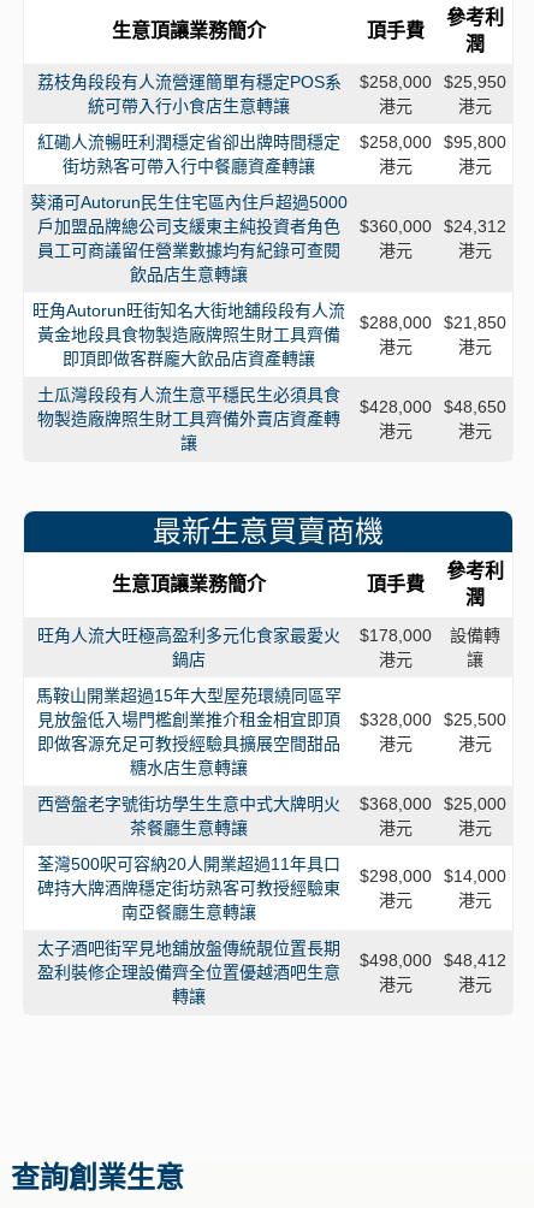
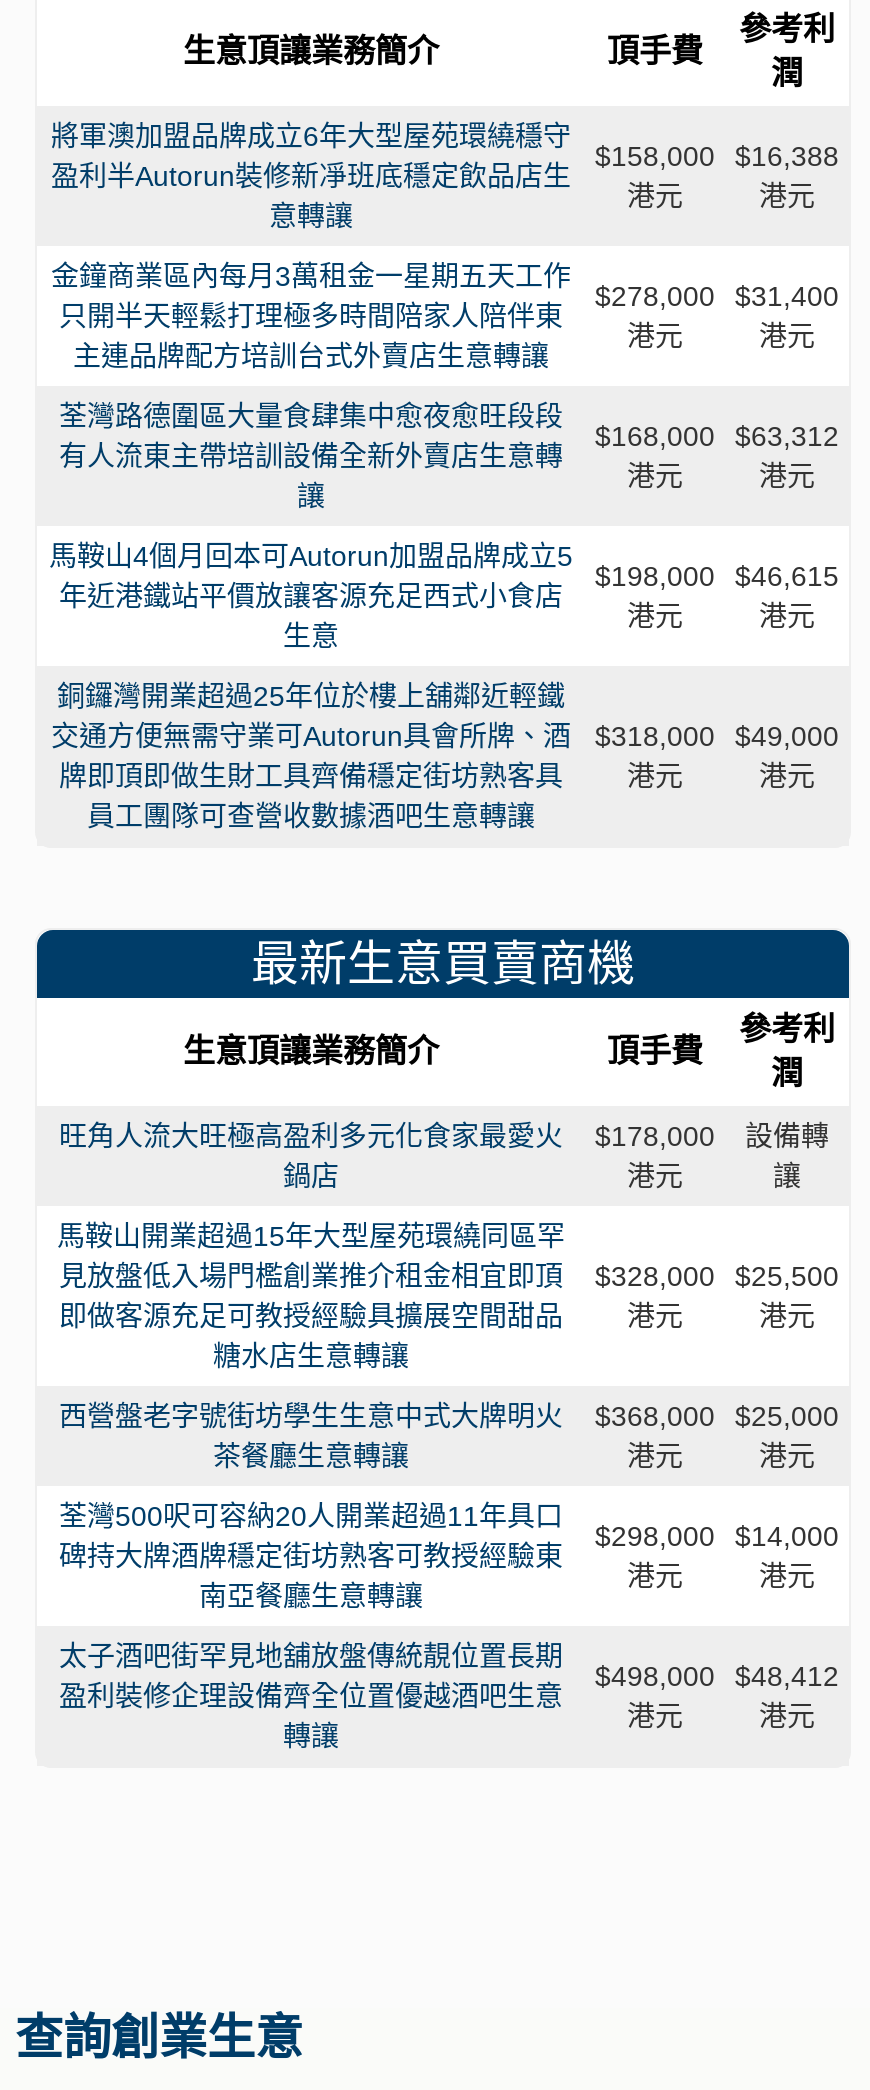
- 荔枝角段段有人流營運簡單有穩定POS系
- 統可帶入行小食店生意轉讓
+ 將軍澳加盟品牌成立6年大型屋苑環繞穩守
+ 盈利半Autorun裝修新凈班底穩定飲品店生
+ 意轉讓

- $258,000
+ $158,000

- $25,950
+ $16,388

- 紅磡人流暢旺利潤穩定省卻出牌時間穩定
- 街坊熟客可帶入行中餐廳資產轉讓
+ 金鐘商業區內每月3萬租金一星期五天工作
+ 只開半天輕鬆打理極多時間陪家人陪伴東
+ 主連品牌配方培訓台式外賣店生意轉讓

- $258,000
+ $278,000

- $95,800
+ $31,400

- 葵涌可Autorun民生住宅區內住戶超過5000
- 戶加盟品牌總公司支緩東主純投資者角色
- 員工可商議留任營業數據均有紀錄可查閱
- 飲品店生意轉讓
+ 荃灣路德圍區大量食肆集中愈夜愈旺段段
+ 有人流東主帶培訓設備全新外賣店生意轉
+ 讓

- $360,000
+ $168,000

- $24,312
+ $63,312

- 旺角Autorun旺街知名大街地舖段段有人流
- 黃金地段具食物製造廠牌照生財工具齊備
- 即頂即做客群龐大飲品店資產轉讓
+ 馬鞍山4個月回本可Autorun加盟品牌成立5
+ 年近港鐵站平價放讓客源充足西式小食店
+ 生意

- $288,000
+ $198,000

- $21,850
+ $46,615

- 土瓜灣段段有人流生意平穩民生必須具食
- 物製造廠牌照生財工具齊備外賣店資產轉
- 讓
+ 銅鑼灣開業超過25年位於樓上舖鄰近輕鐵
+ 交通方便無需守業可Autorun具會所牌、酒
+ 牌即頂即做生財工具齊備穩定街坊熟客具
+ 員工團隊可查營收數據酒吧生意轉讓

- $428,000
+ $318,000

- $48,650
+ $49,000
